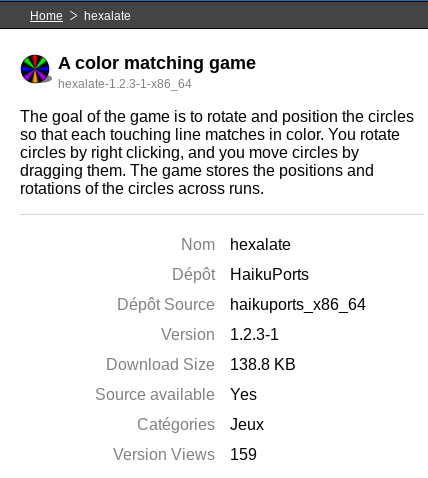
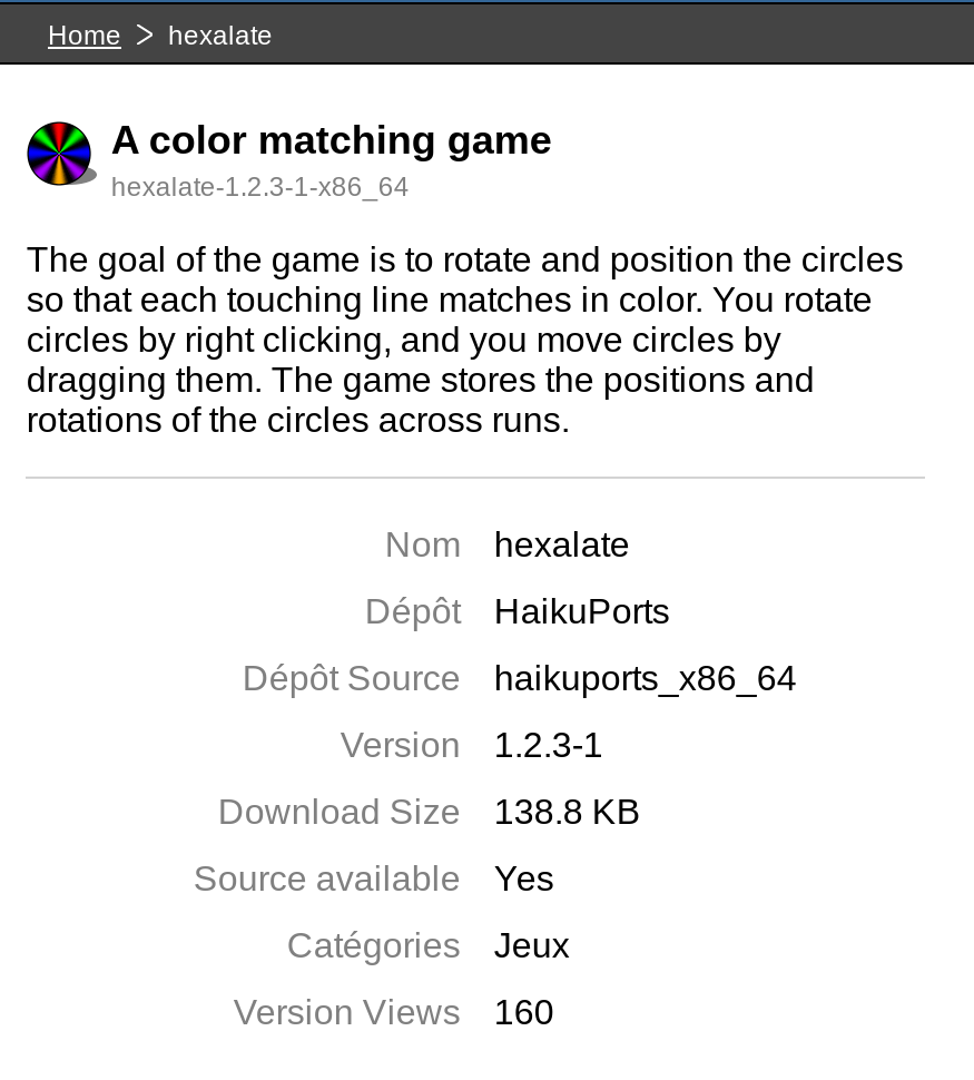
- Version Views 159
+ Version Views 160
